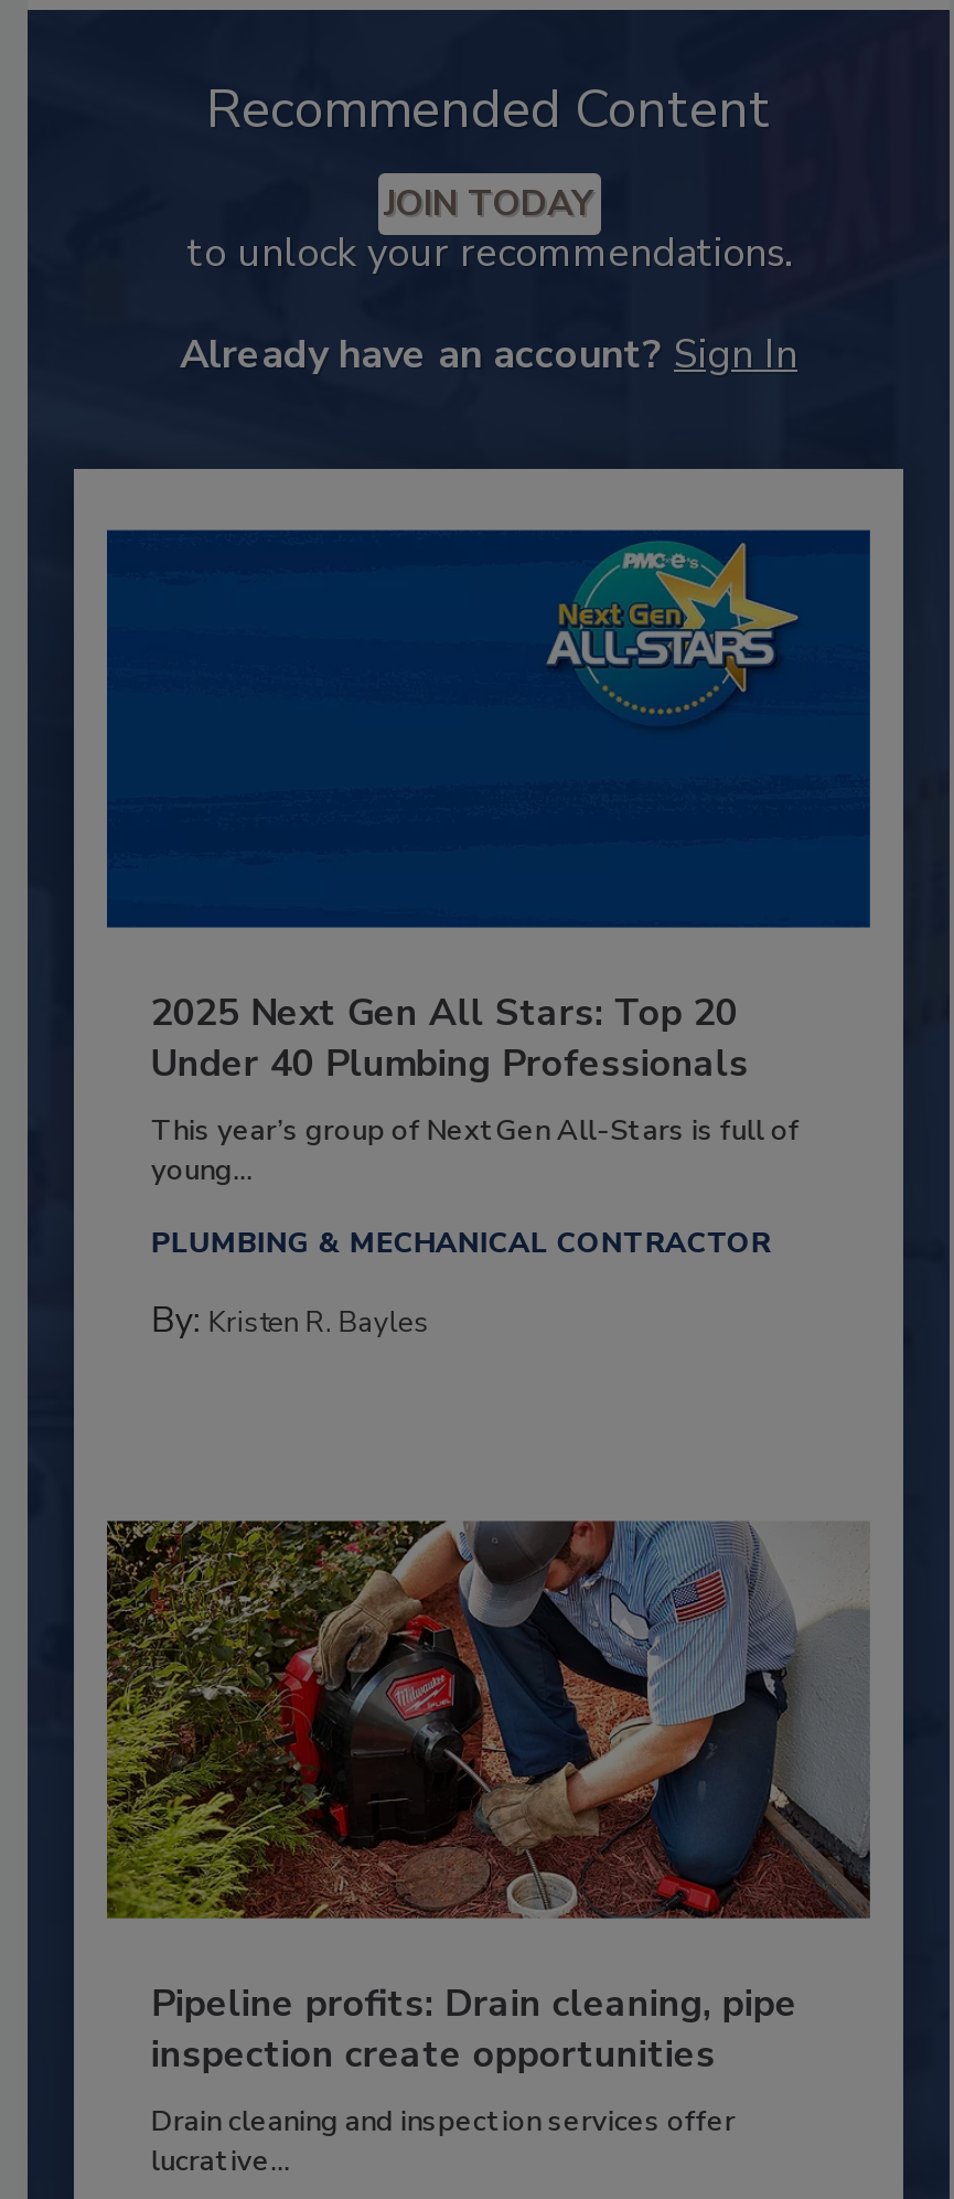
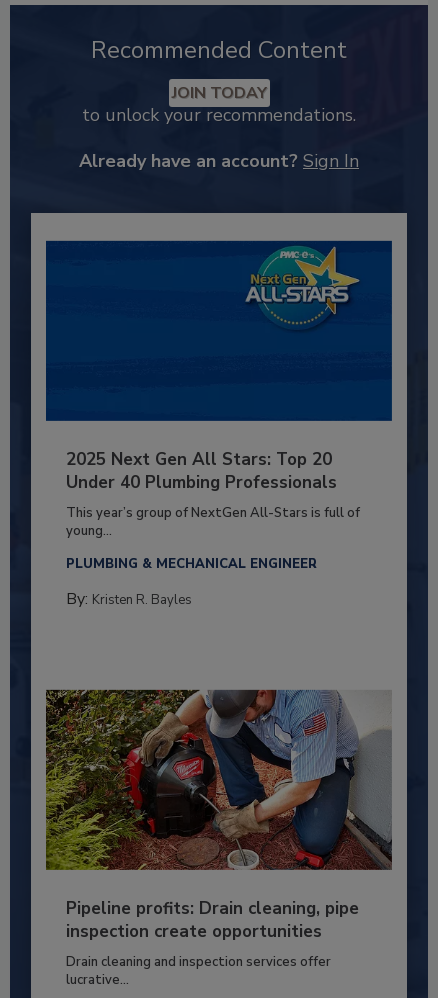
- PLUMBING & MECHANICAL CONTRACTOR
+ PLUMBING & MECHANICAL ENGINEER
